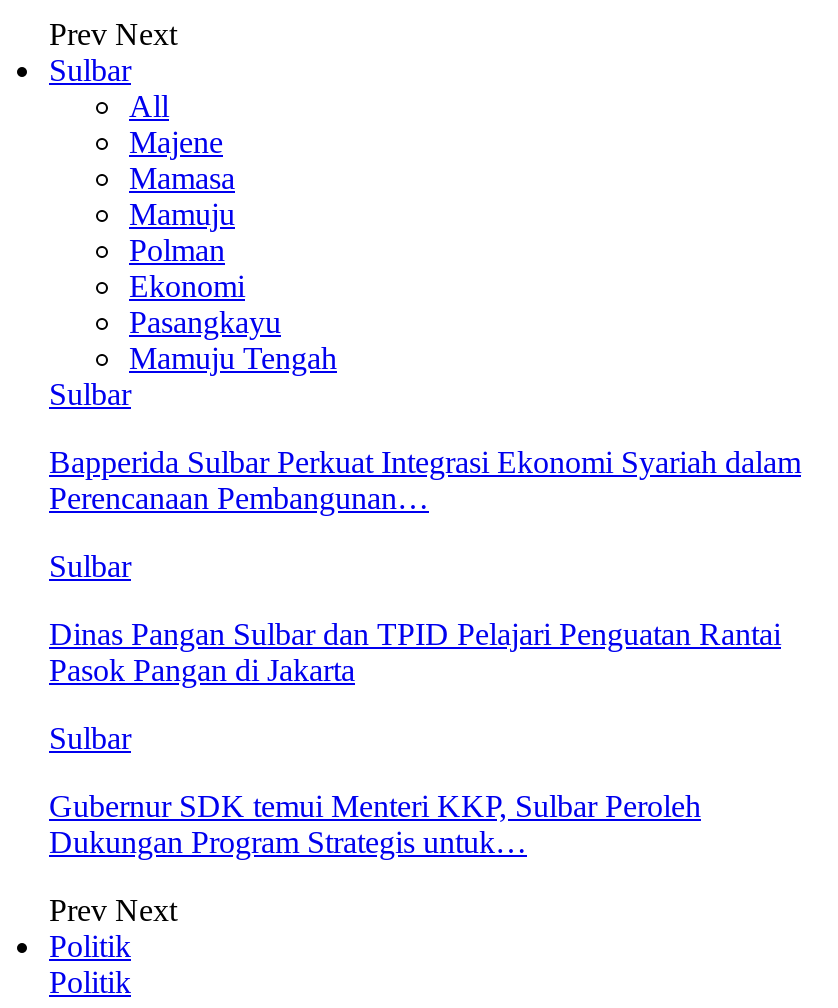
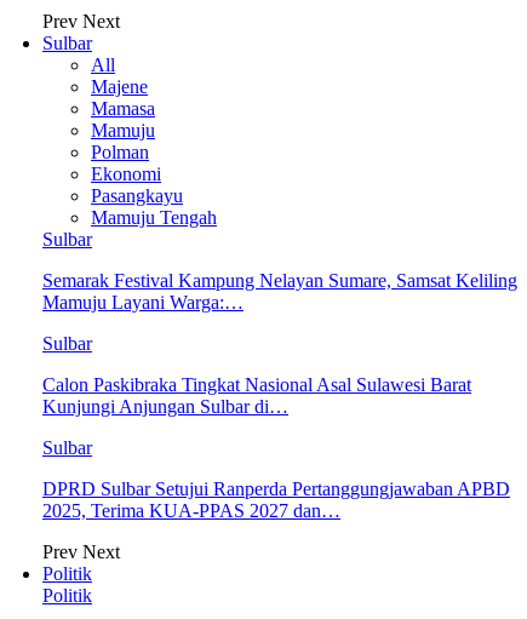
- Bapperida Sulbar Perkuat Integrasi Ekonomi Syariah dalam
- Perencanaan Pembangunan…
+ Semarak Festival Kampung Nelayan Sumare, Samsat Keliling
+ Mamuju Layani Warga:…

- Dinas Pangan Sulbar dan TPID Pelajari Penguatan Rantai
- Pasok Pangan di Jakarta
+ Calon Paskibraka Tingkat Nasional Asal Sulawesi Barat
+ Kunjungi Anjungan Sulbar di…

- Gubernur SDK temui Menteri KKP, Sulbar Peroleh
- Dukungan Program Strategis untuk…
+ DPRD Sulbar Setujui Ranperda Pertanggungjawaban APBD
+ 2025, Terima KUA-PPAS 2027 dan…
